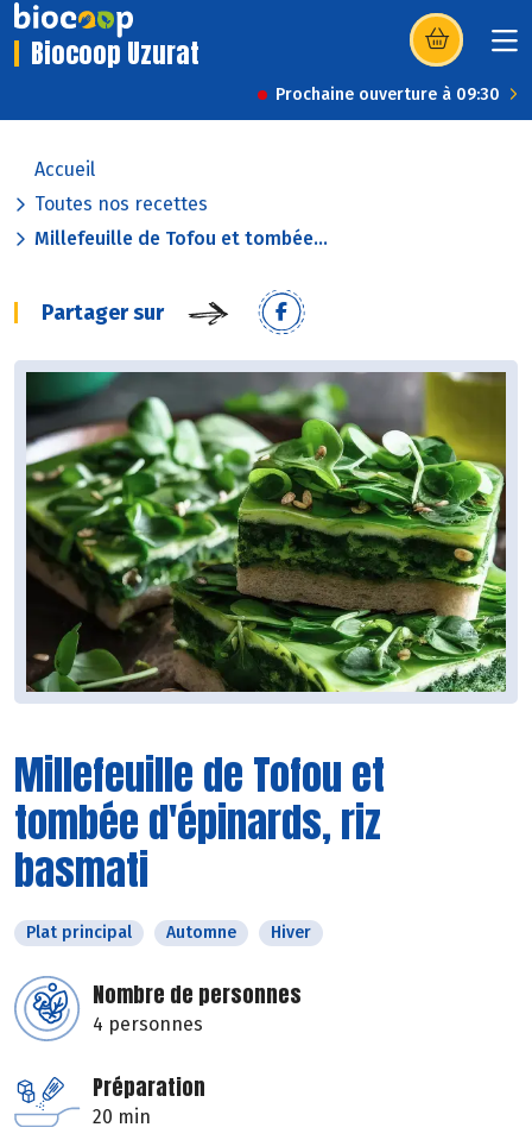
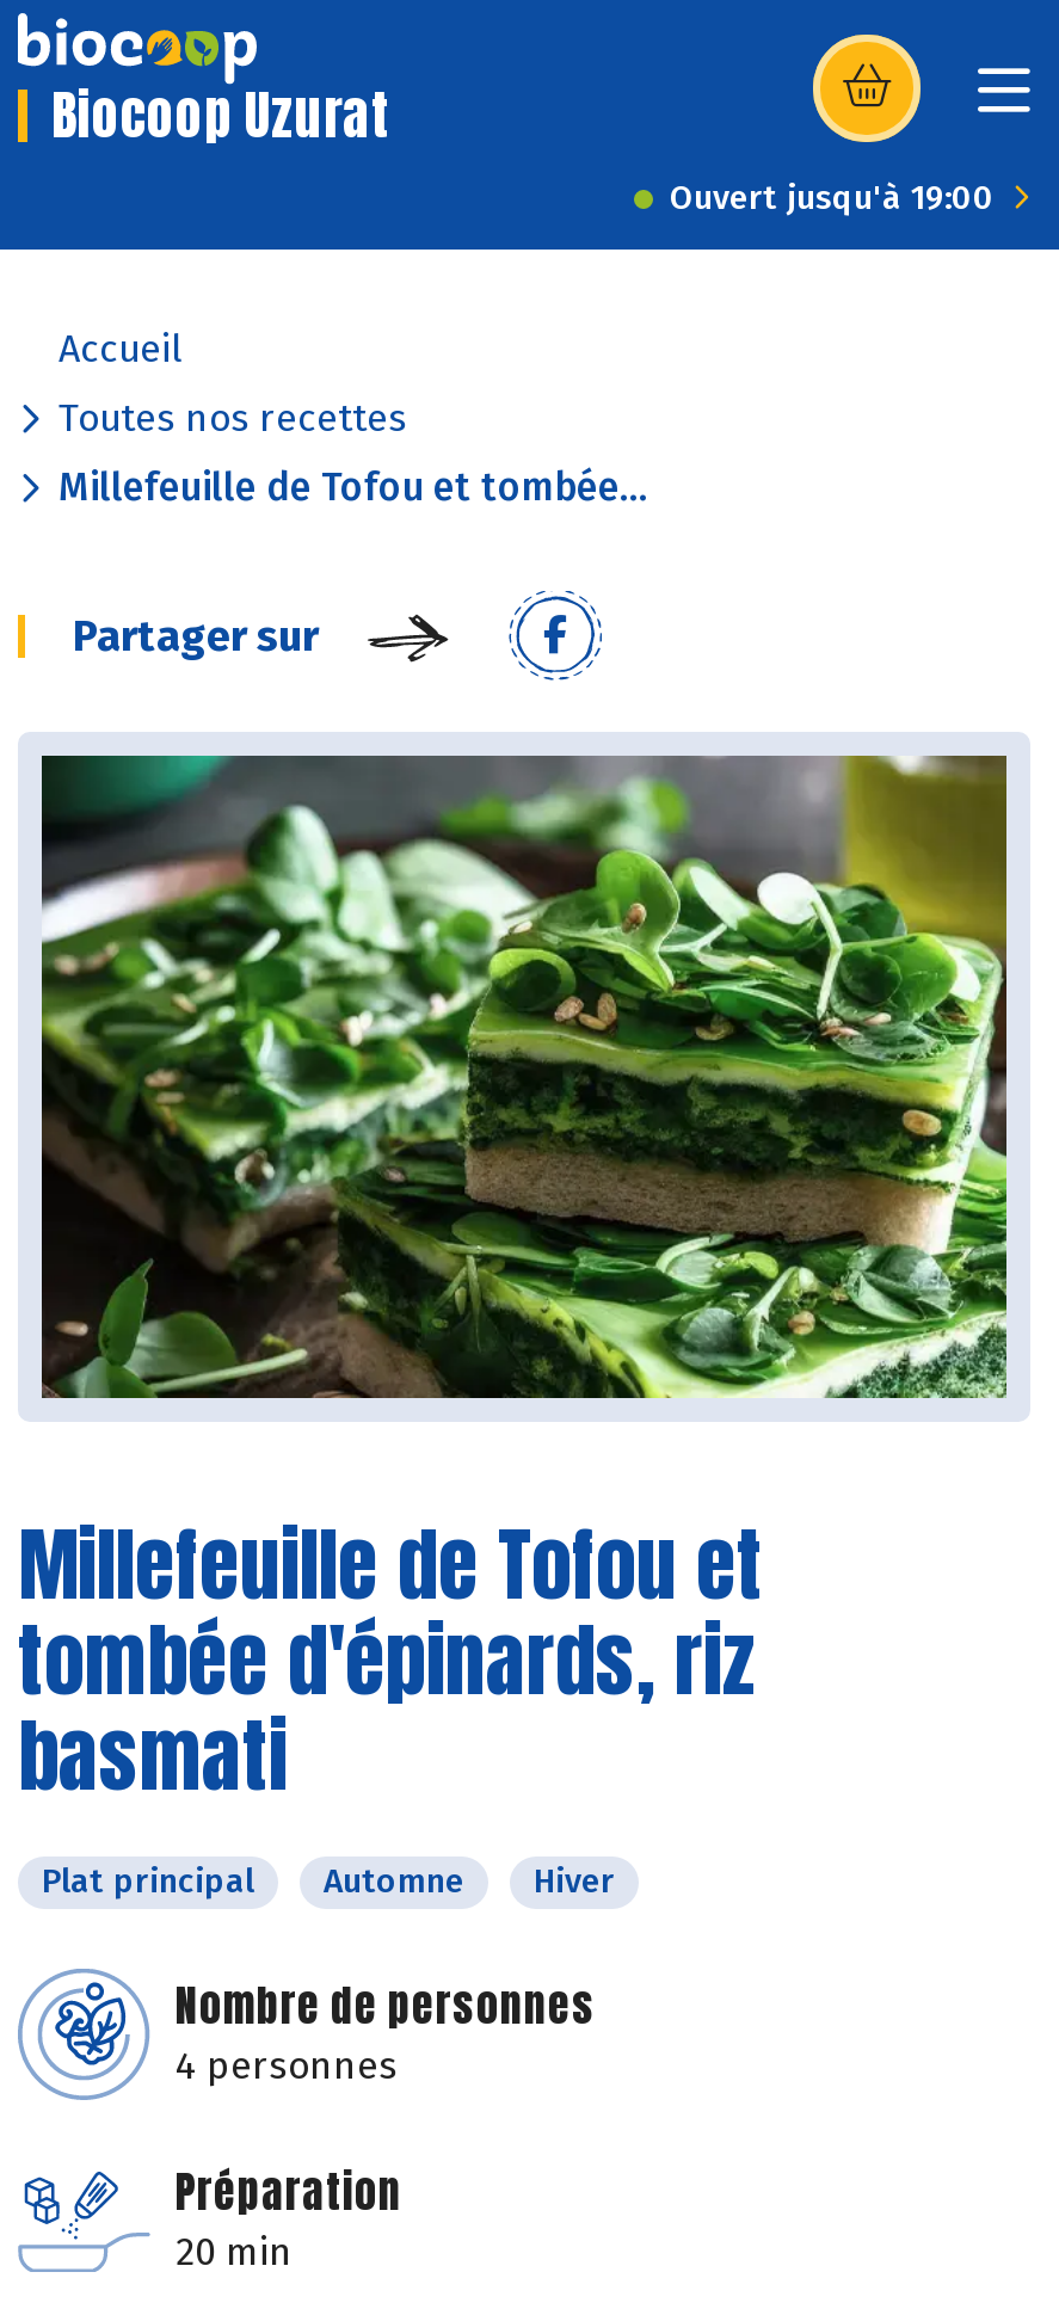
- Prochaine ouverture à 09:30
+ Ouvert jusqu'à 19:00
